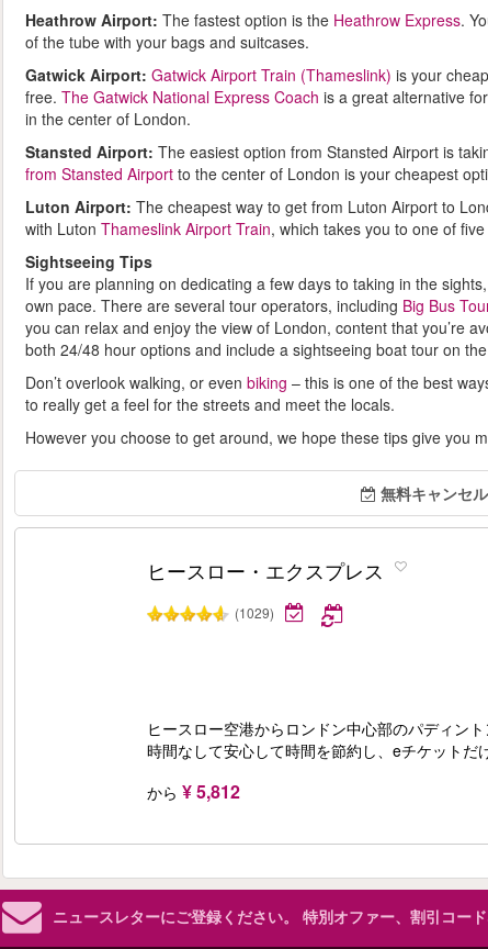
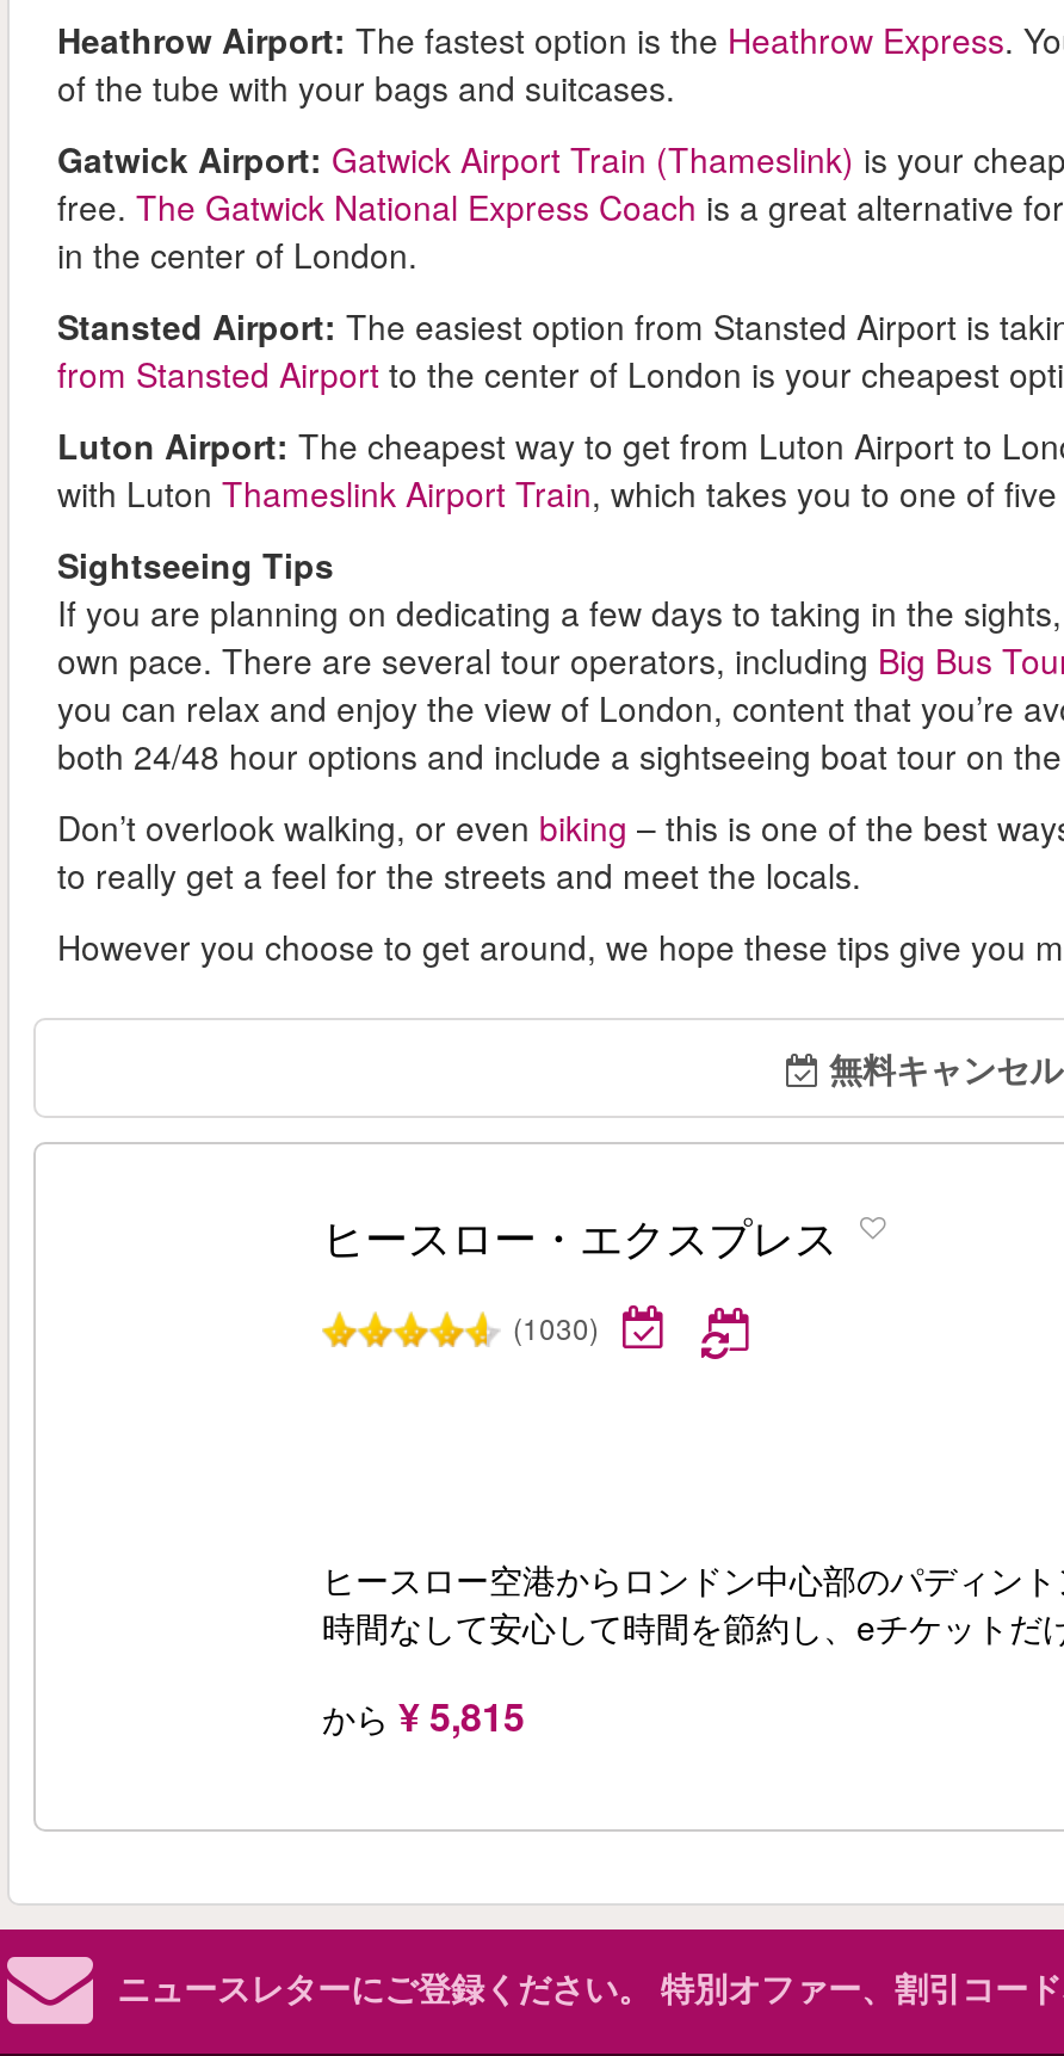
- (1029)
+ (1030)

- から ¥ 5,812
+ から ¥ 5,815
